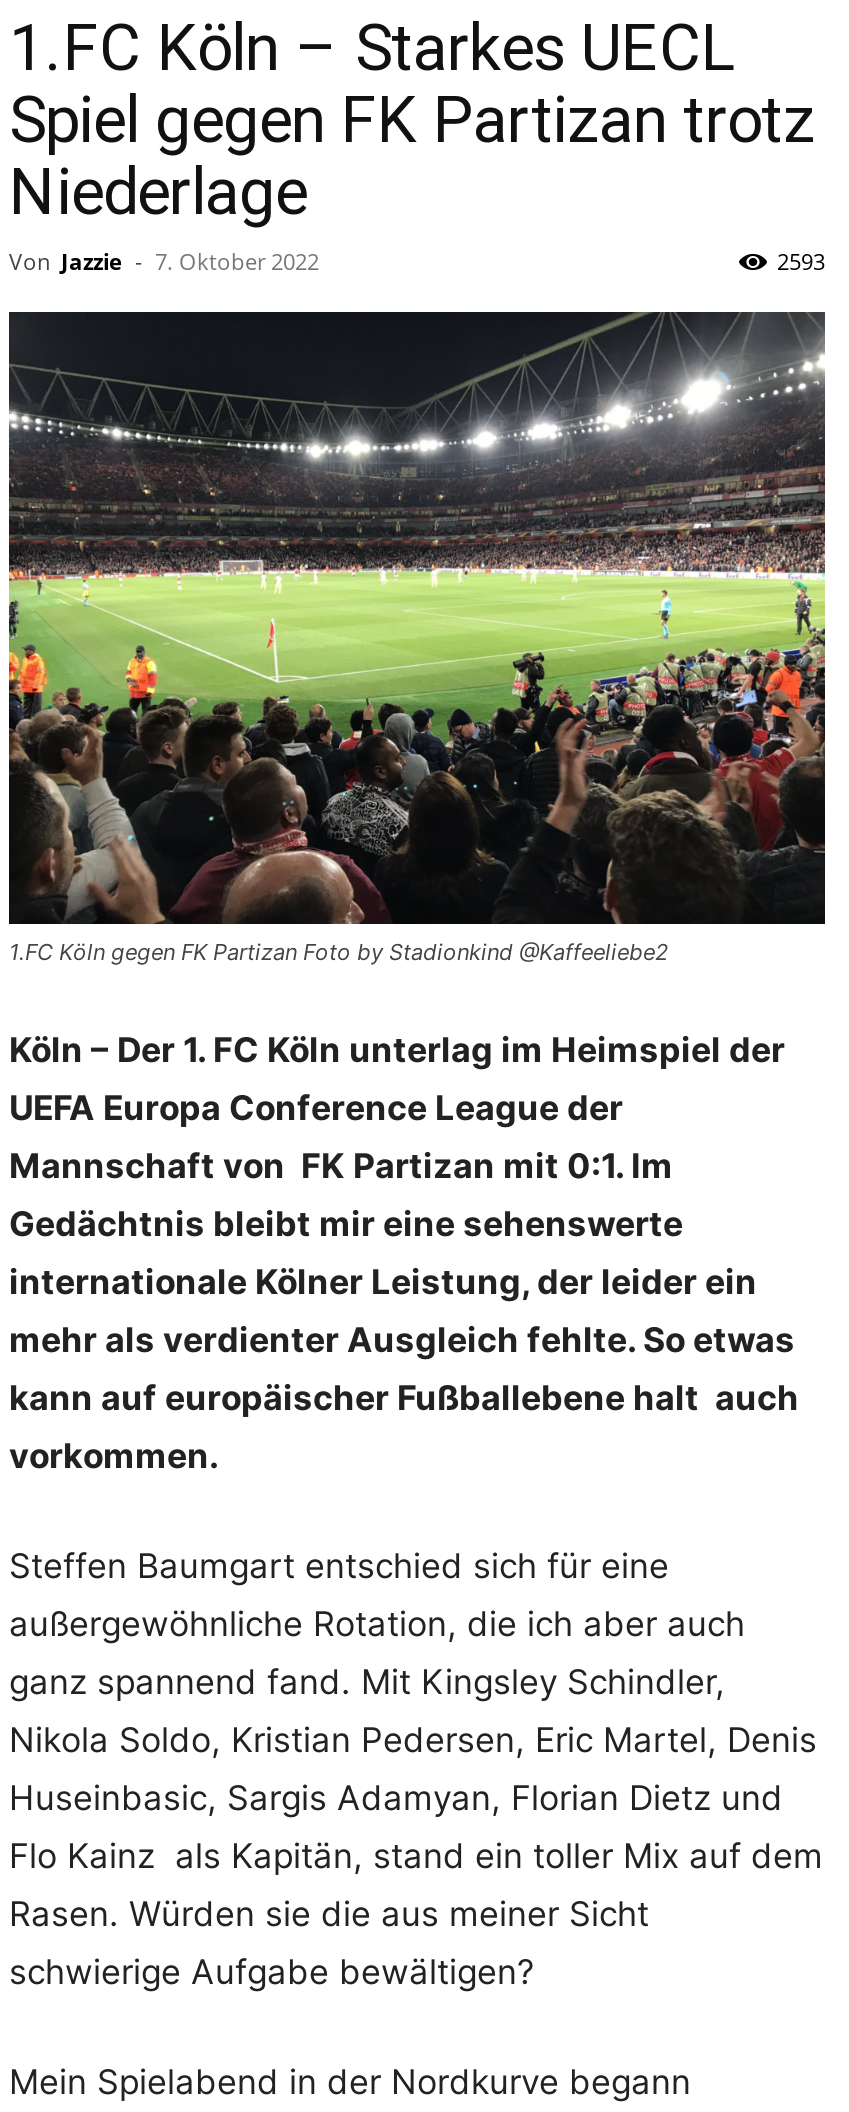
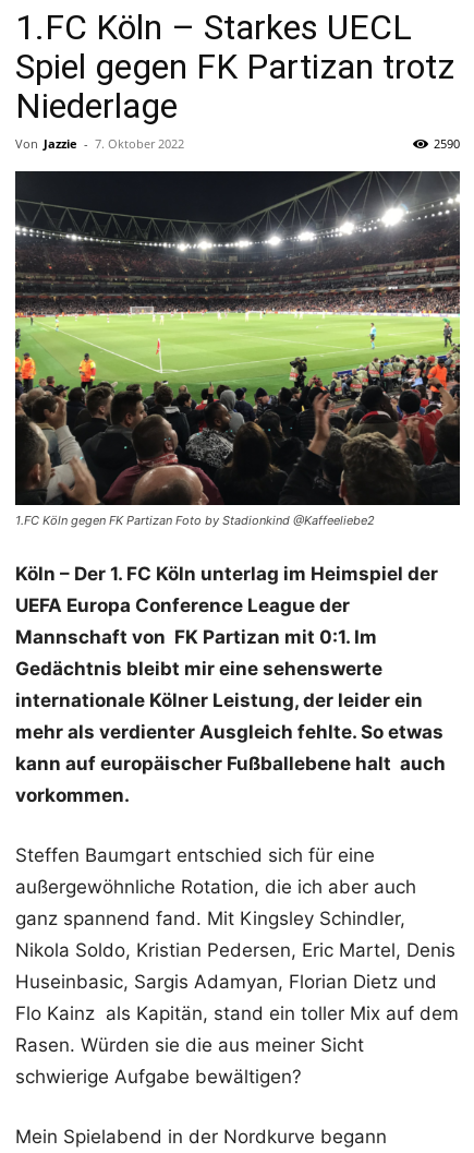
- 2593
+ 2590
